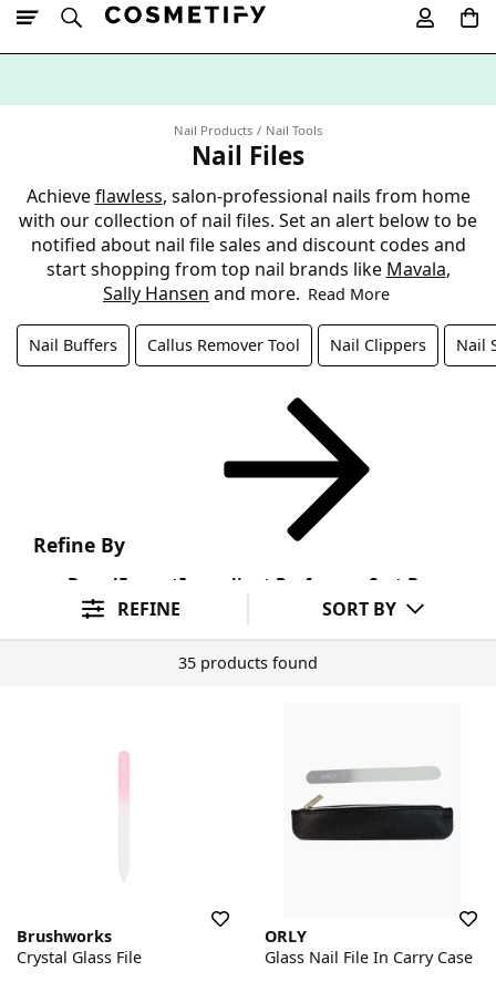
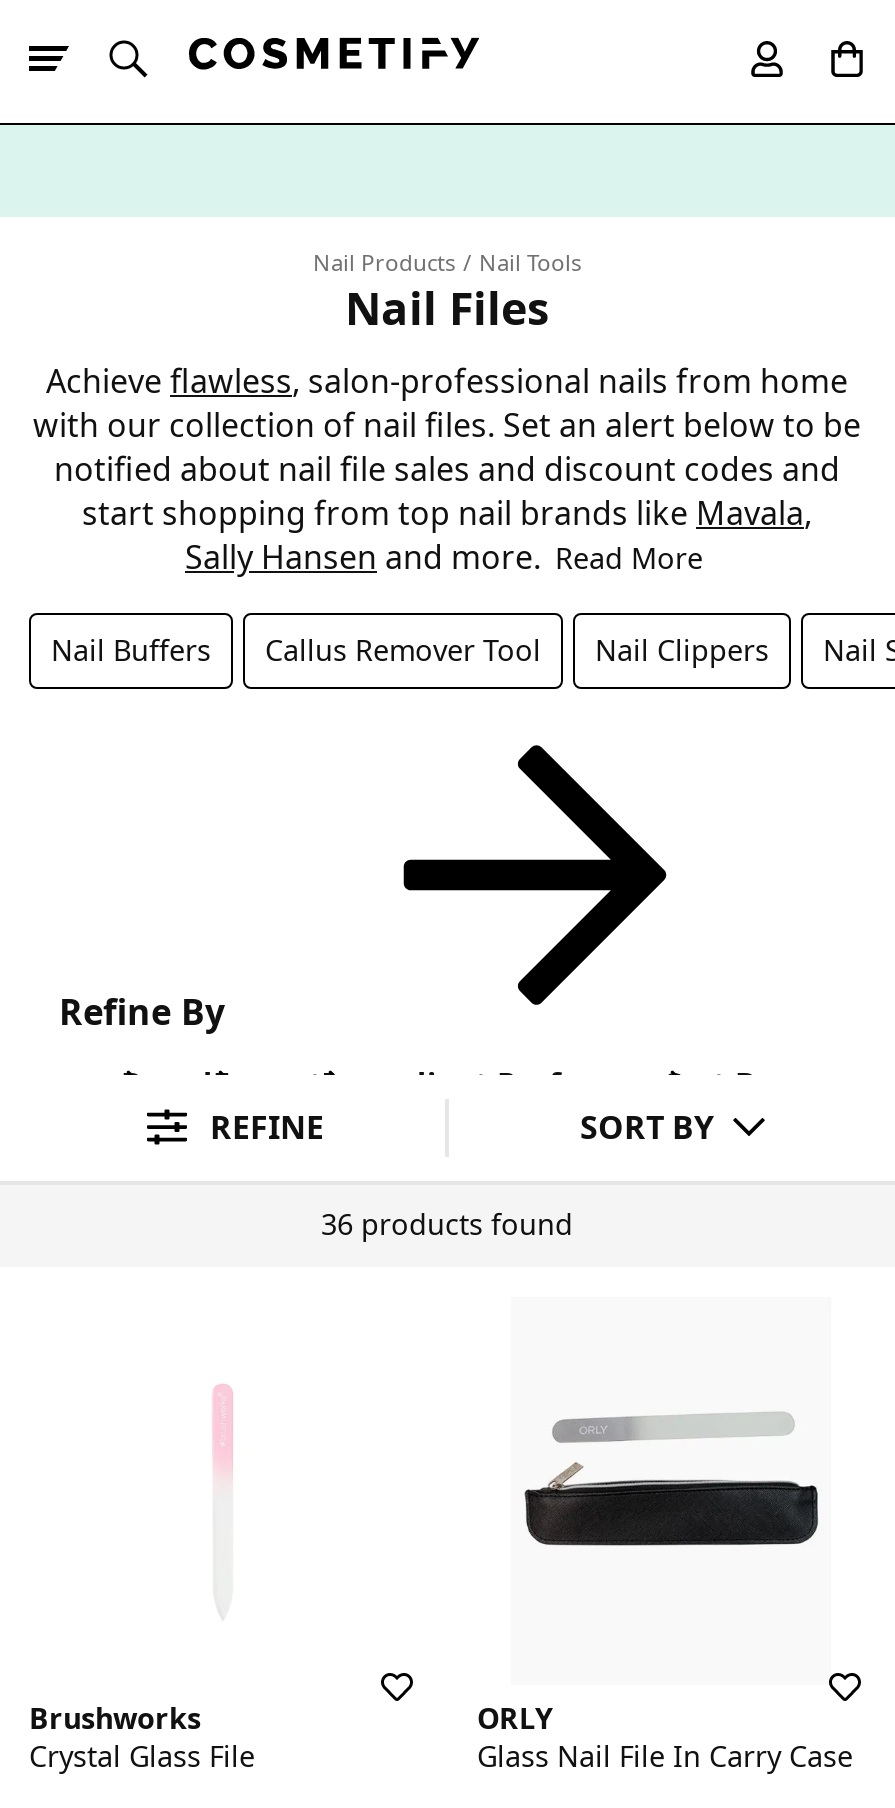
- 35 products found
+ 36 products found
